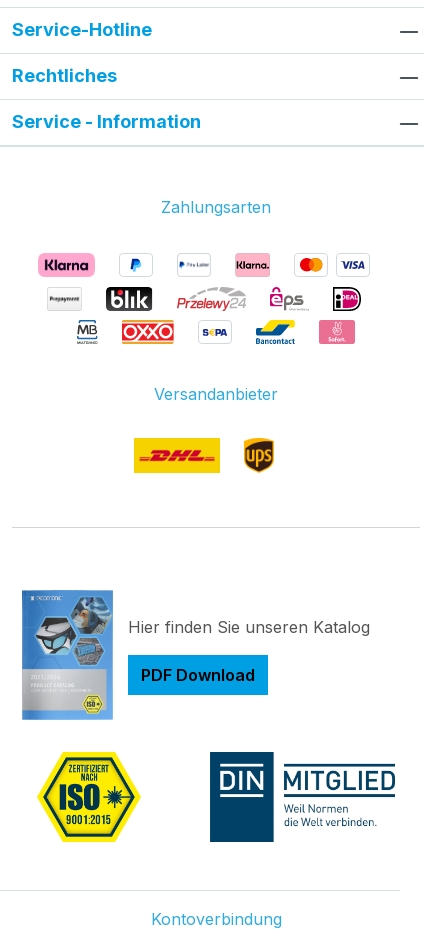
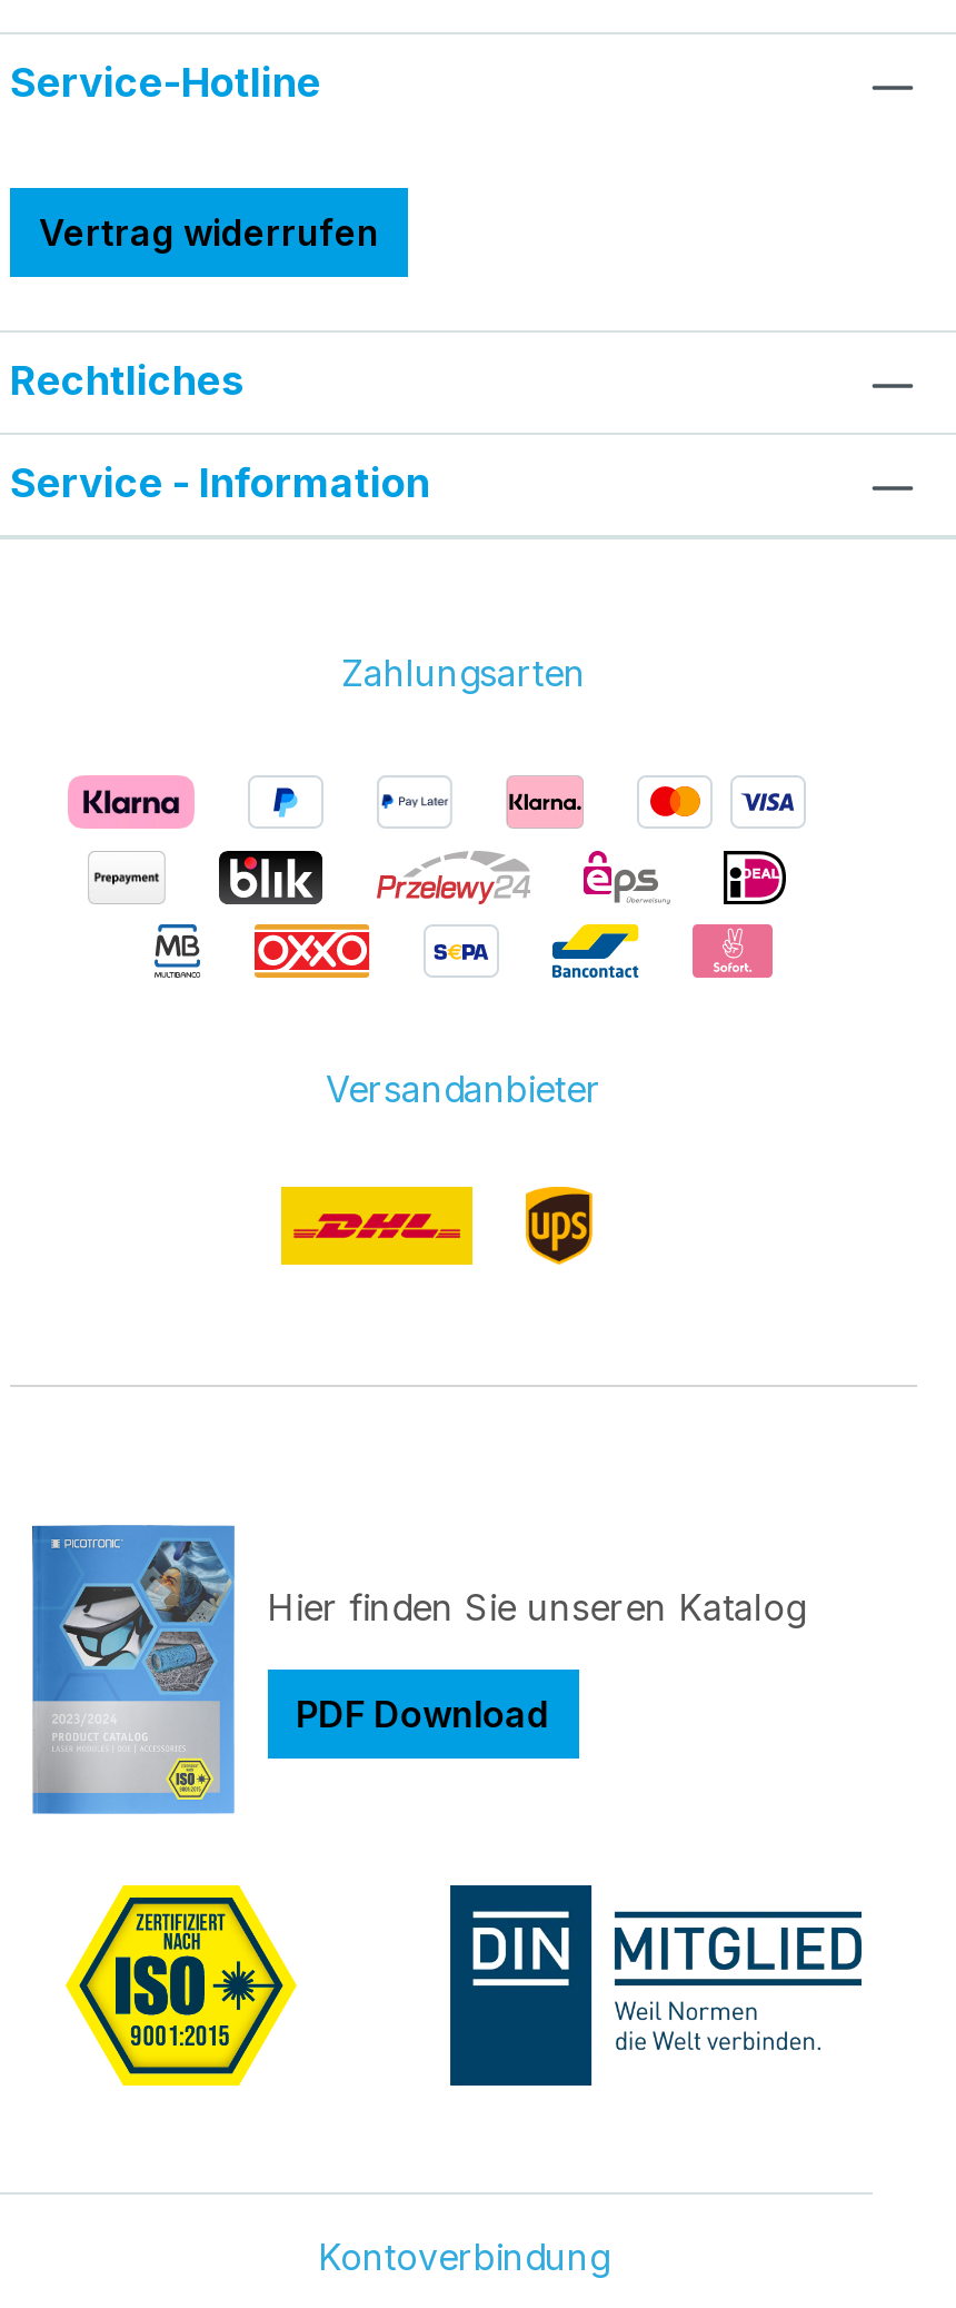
+ Vertrag widerrufen
